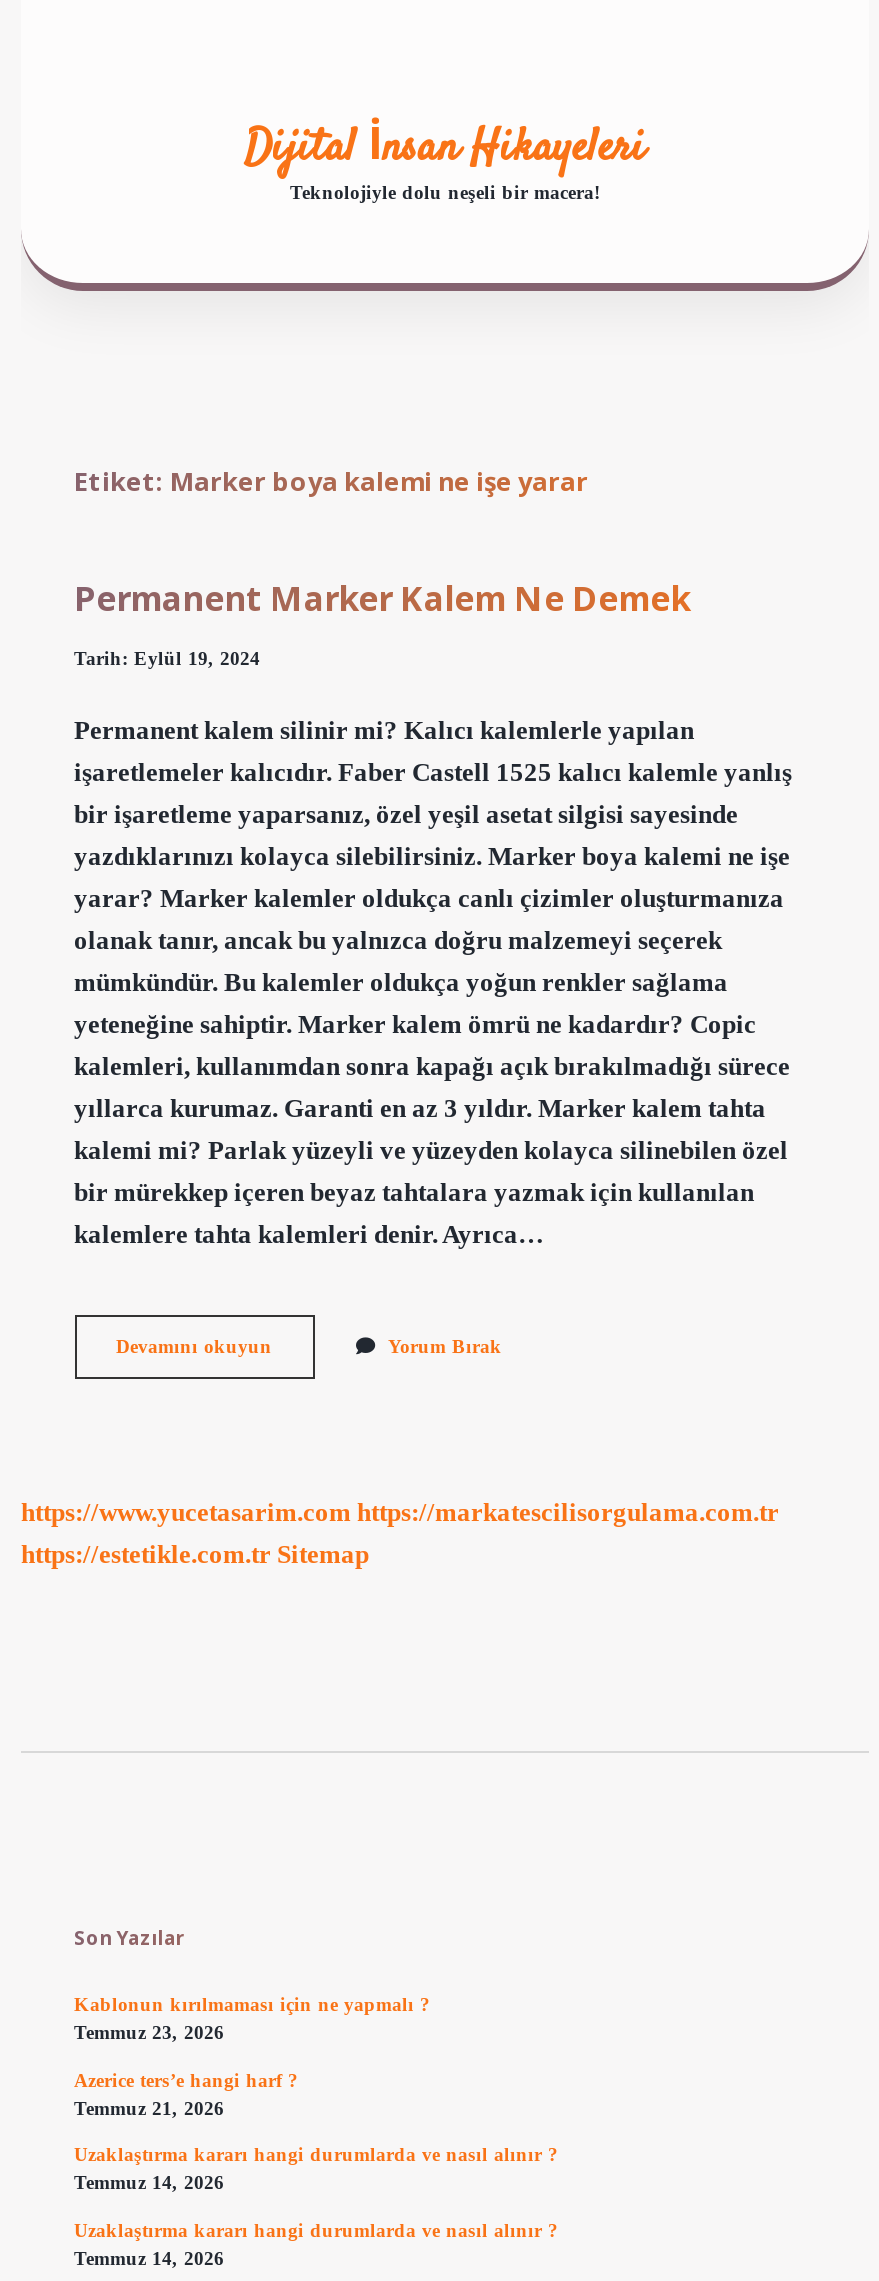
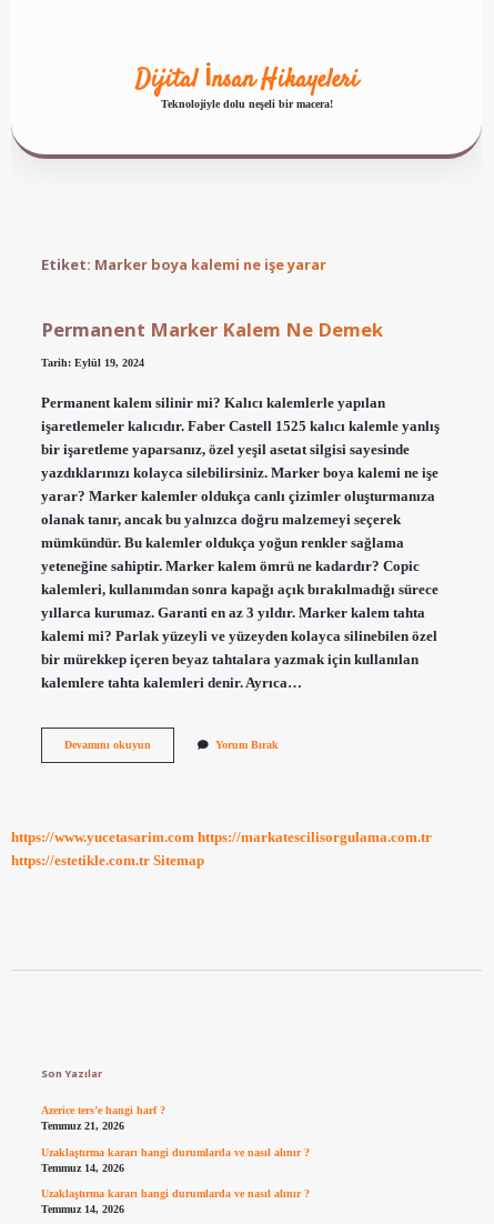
- Kablonun kırılmaması için ne yapmalı ?
- Temmuz 23, 2026
